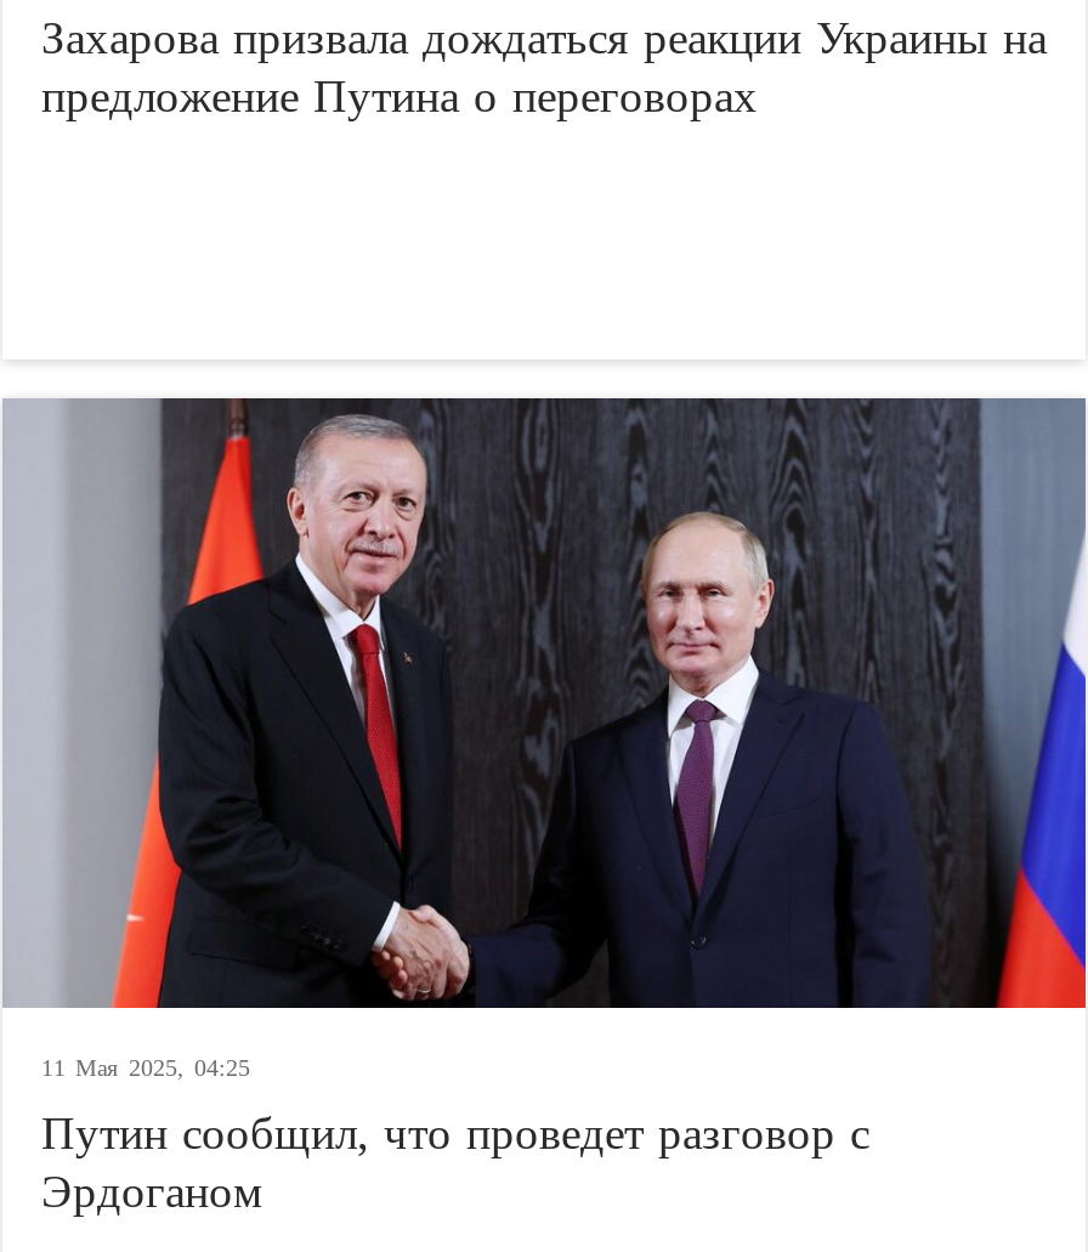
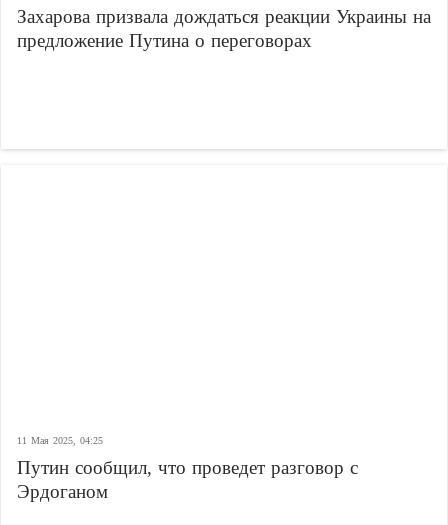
- [image]
